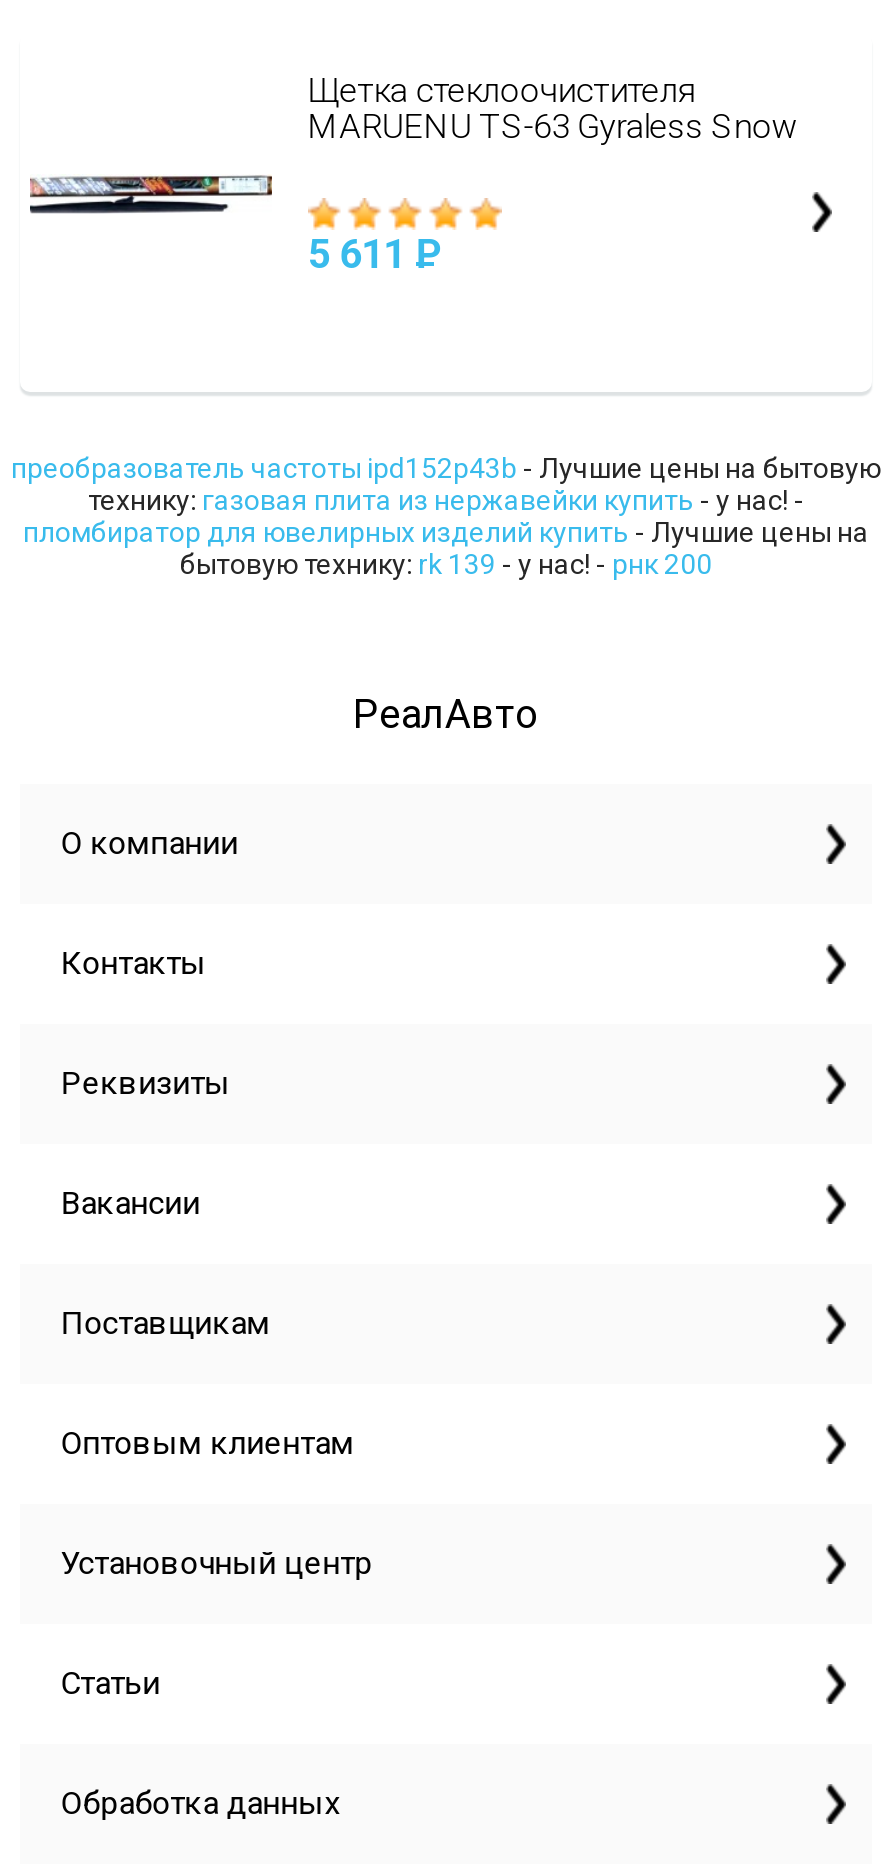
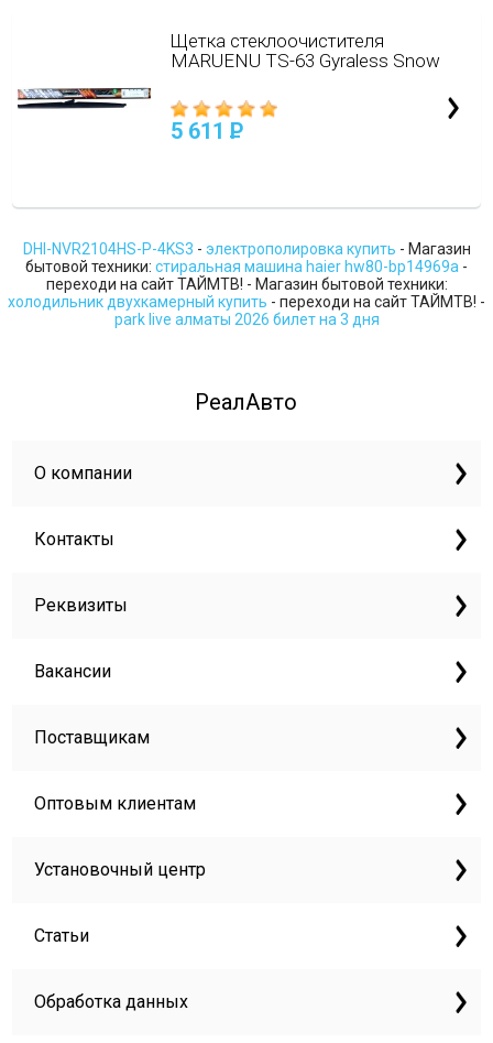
- преобразователь частоты ipd152p43b - Лучшие цены на бытовую
- технику: газовая плита из нержавейки купить - у нас! -
- пломбиратор для ювелирных изделий купить - Лучшие цены на
- бытовую технику: rk 139 - у нас! - рнк 200
+ DHI-NVR2104HS-P-4KS3 - электрополировка купить - Магазин
+ бытовой техники: стиральная машина haier hw80-bp14969a -
+ переходи на сайт ТАЙМТВ! - Магазин бытовой техники:
+ холодильник двухкамерный купить - переходи на сайт ТАЙМТВ! -
+ park live алматы 2026 билет на 3 дня
